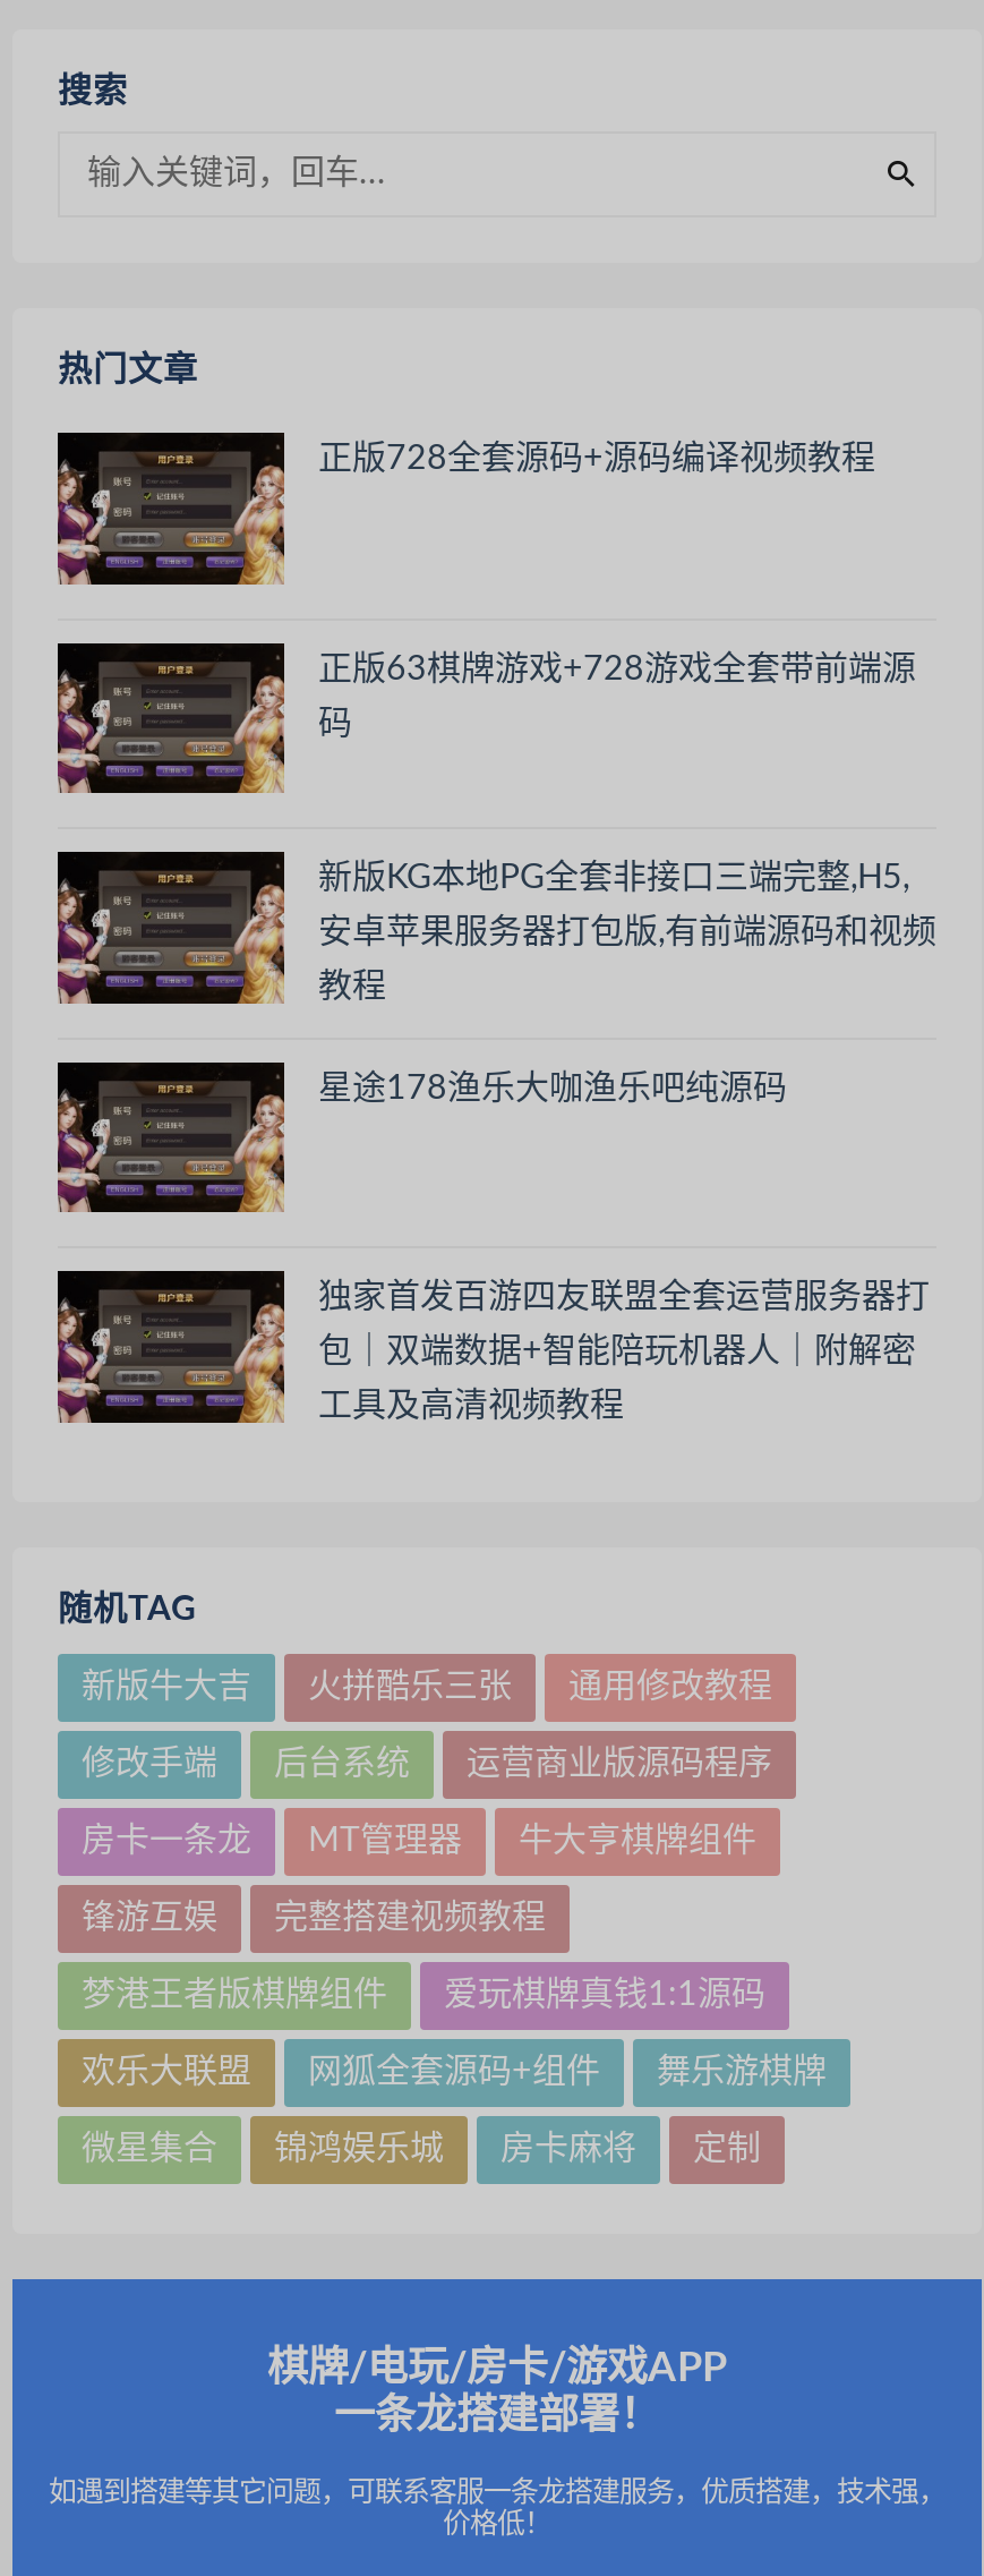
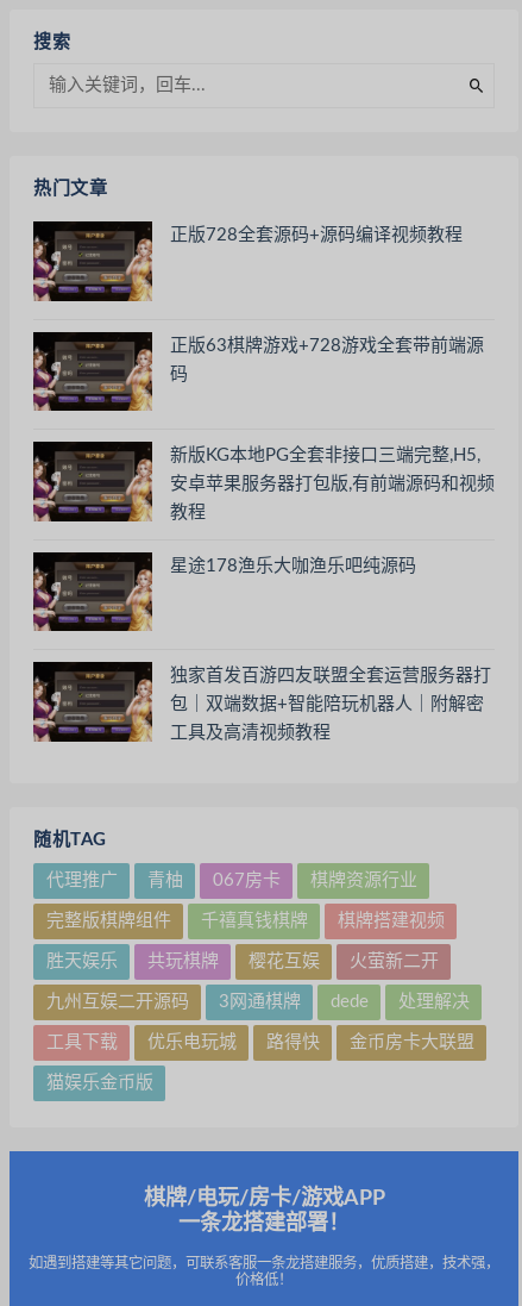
- 新版牛大吉
- 火拼酷乐三张
- 通用修改教程
- 修改手端
- 后台系统
- 运营商业版源码程序
- 房卡一条龙
- MT管理器
- 牛大亨棋牌组件
- 锋游互娱
- 完整搭建视频教程
- 梦港王者版棋牌组件
- 爱玩棋牌真钱1:1源码
- 欢乐大联盟
- 网狐全套源码+组件
- 舞乐游棋牌
- 微星集合
- 锦鸿娱乐城
- 房卡麻将
- 定制
+ 代理推广
+ 青柚
+ 067房卡
+ 棋牌资源行业
+ 完整版棋牌组件
+ 千禧真钱棋牌
+ 棋牌搭建视频
+ 胜天娱乐
+ 共玩棋牌
+ 樱花互娱
+ 火萤新二开
+ 九州互娱二开源码
+ 3网通棋牌
+ dede
+ 处理解决
+ 工具下载
+ 优乐电玩城
+ 路得快
+ 金币房卡大联盟
+ 猫娱乐金币版
